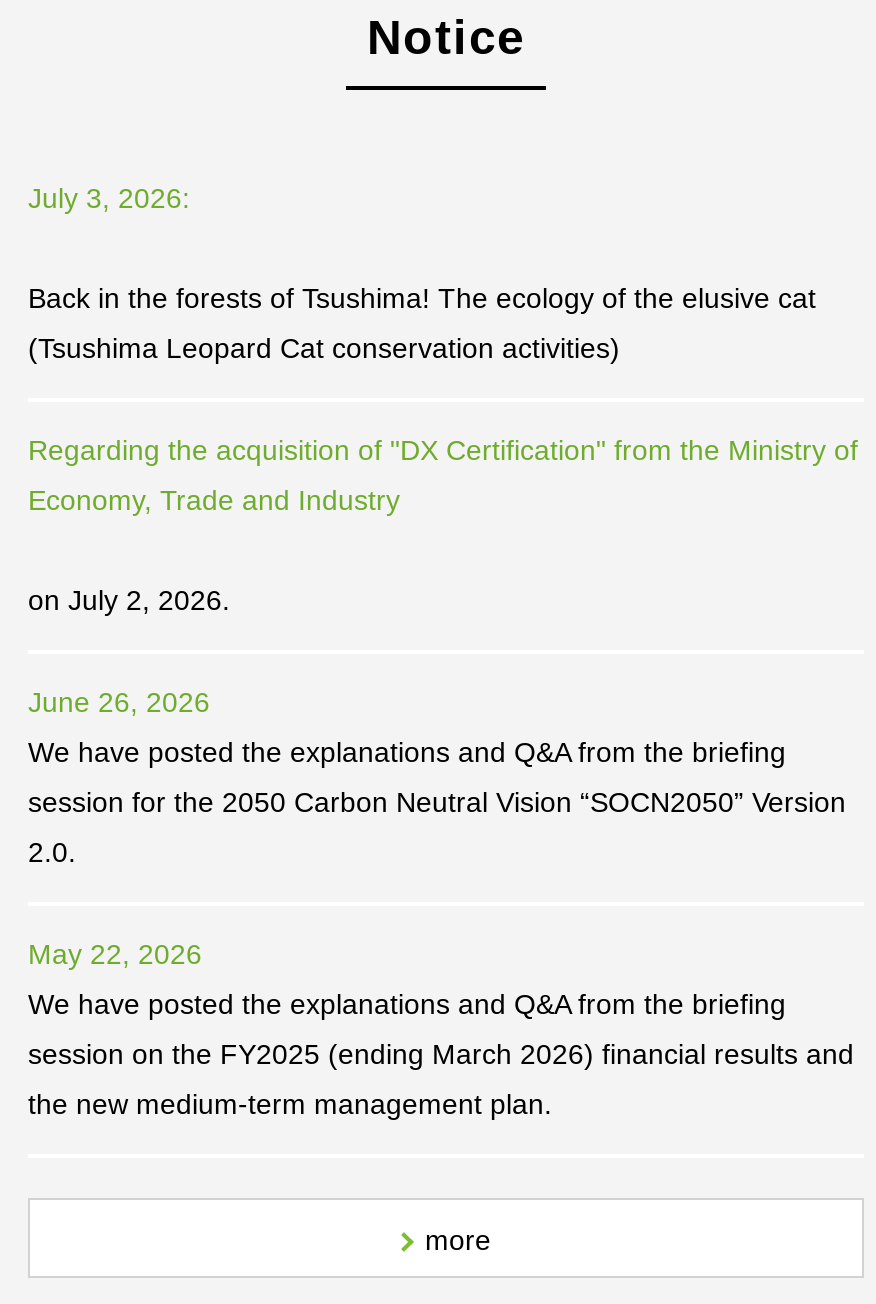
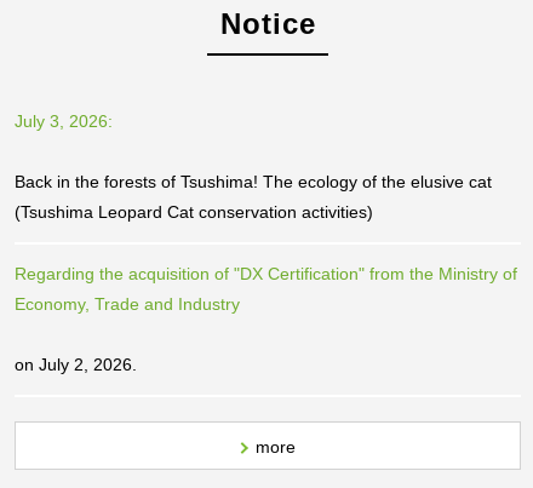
- June 26, 2026
- We have posted the explanations and Q&A from the briefing
- session for the 2050 Carbon Neutral Vision “SOCN2050” Version
- 2.0.
- May 22, 2026
- We have posted the explanations and Q&A from the briefing
- session on the FY2025 (ending March 2026) financial results and
- the new medium-term management plan.
